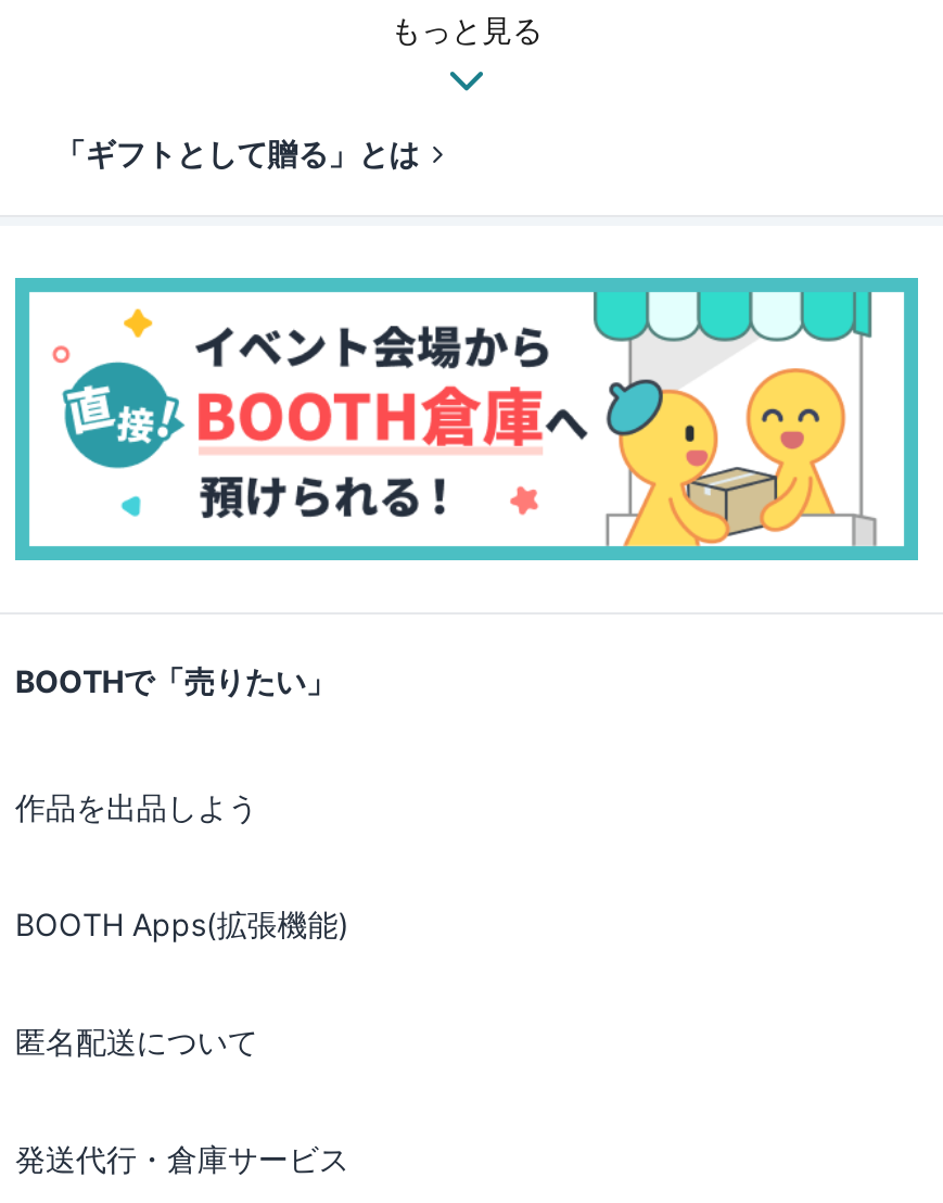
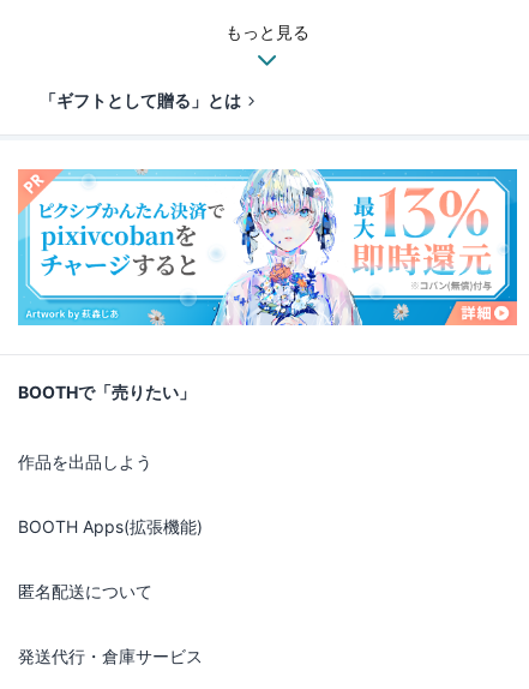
- [image]
+ [image]
